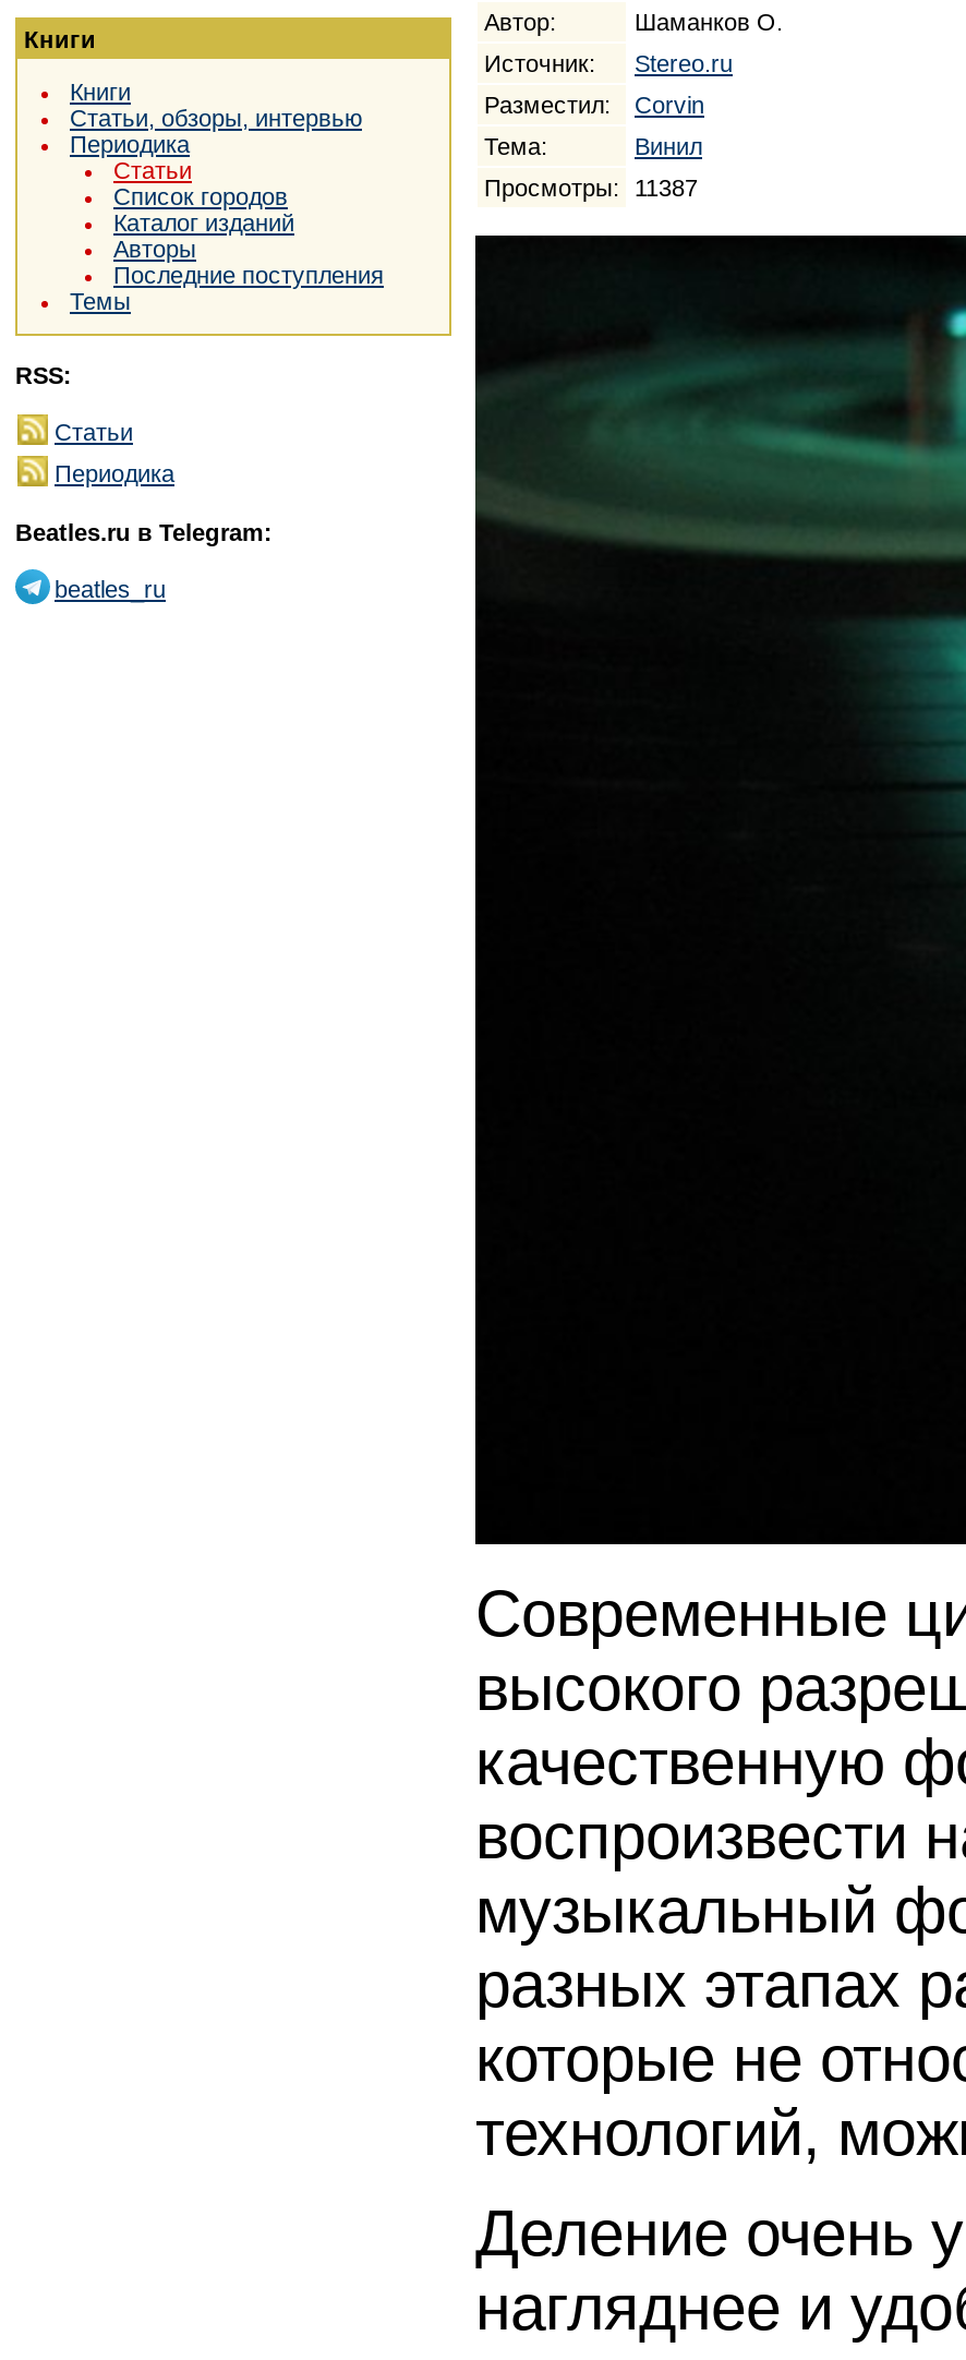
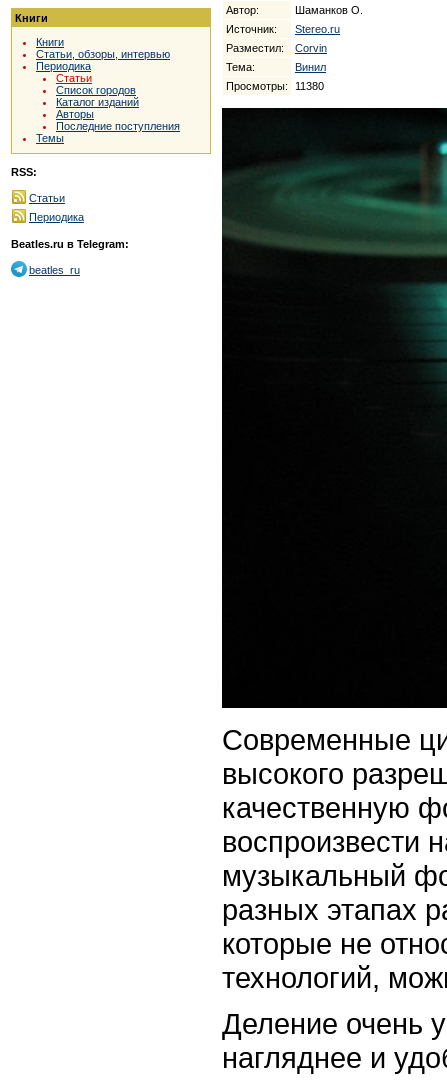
- Просмотры: 11387
+ Просмотры: 11380
